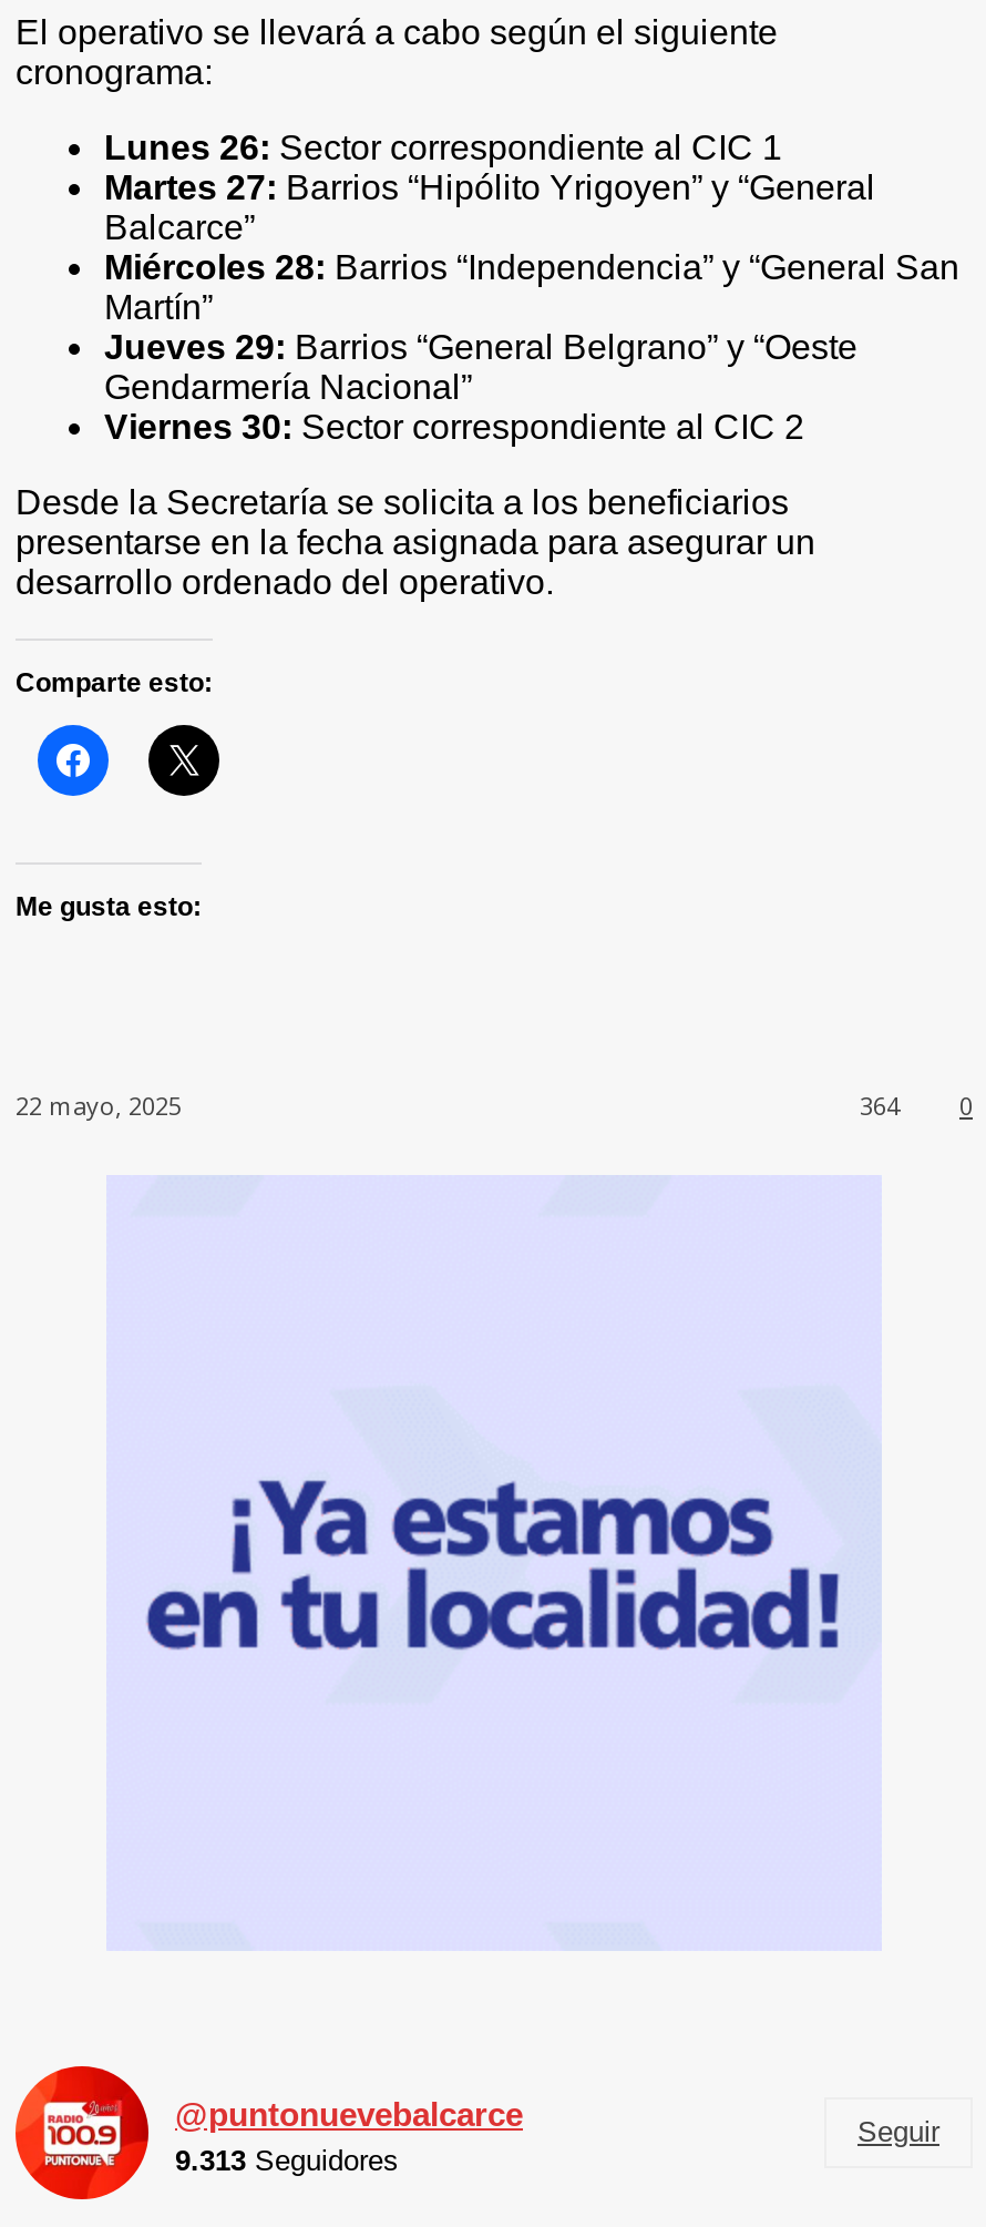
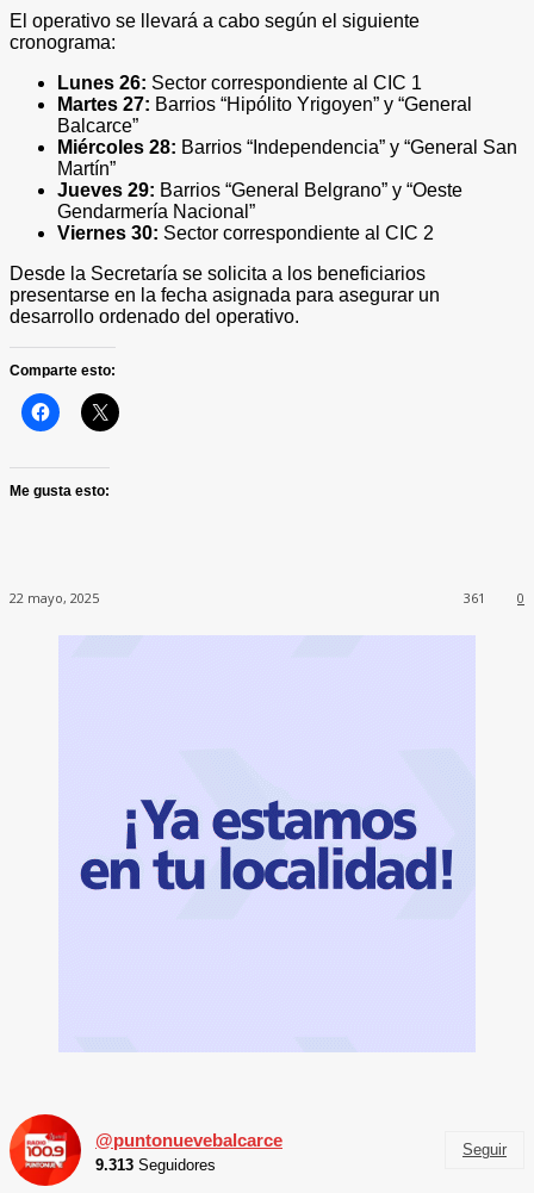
- 364 0
+ 361 0
